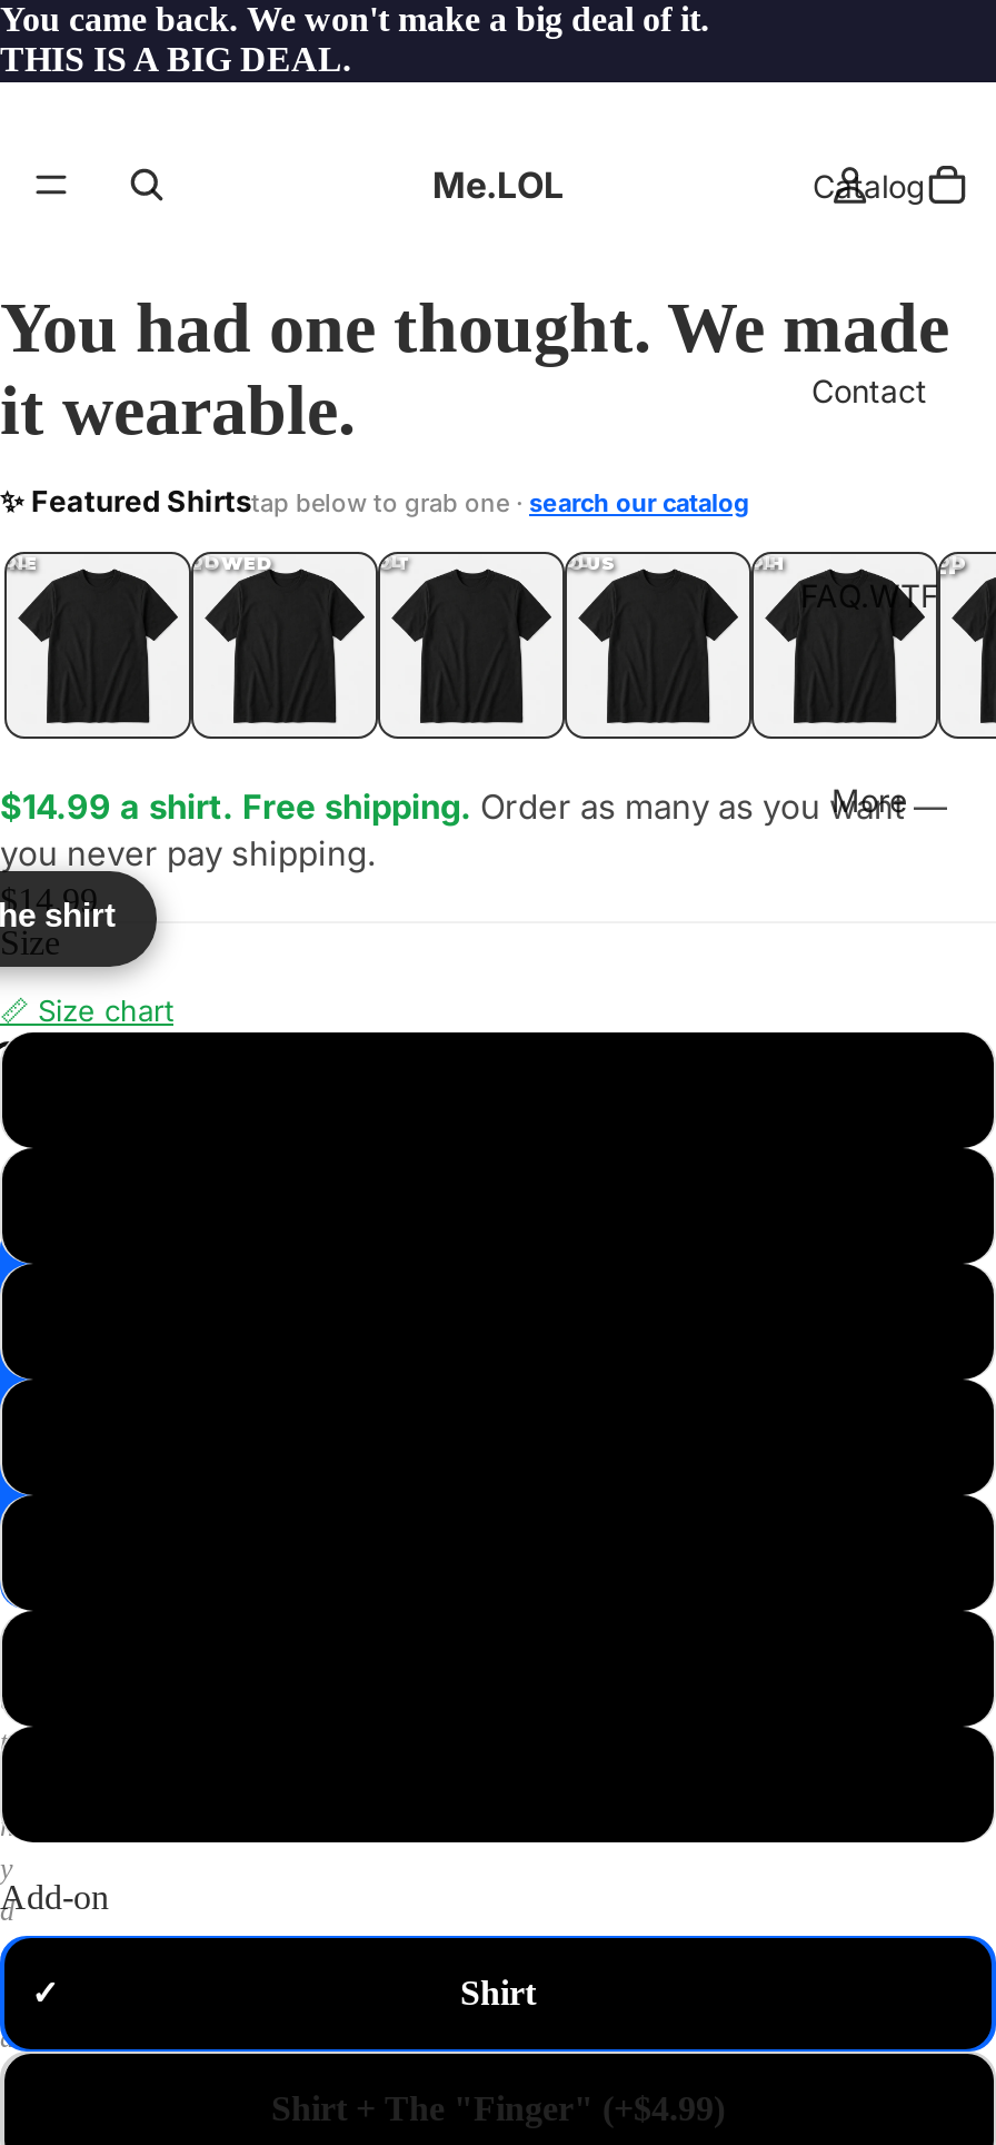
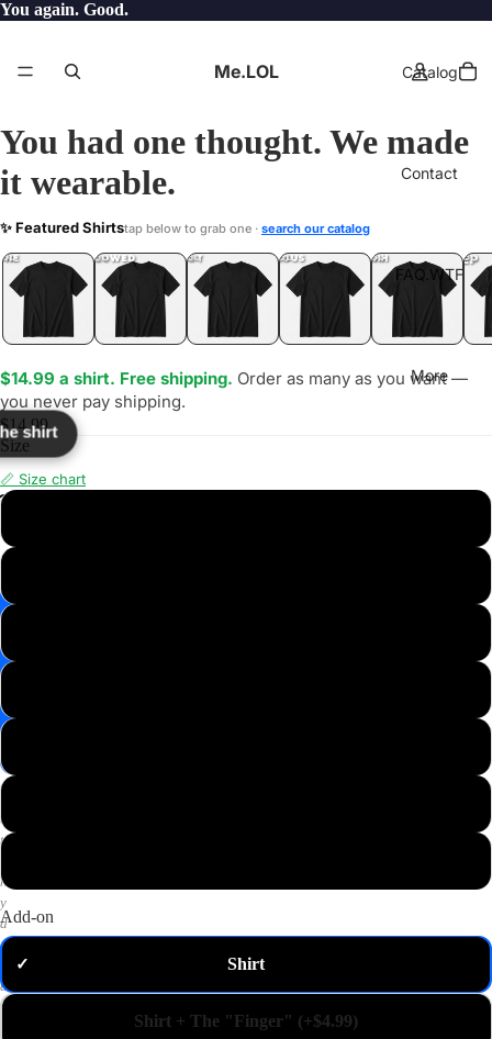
- You came back. We won't make a big deal of it.
- THIS IS A BIG DEAL.
+ You again. Good.
